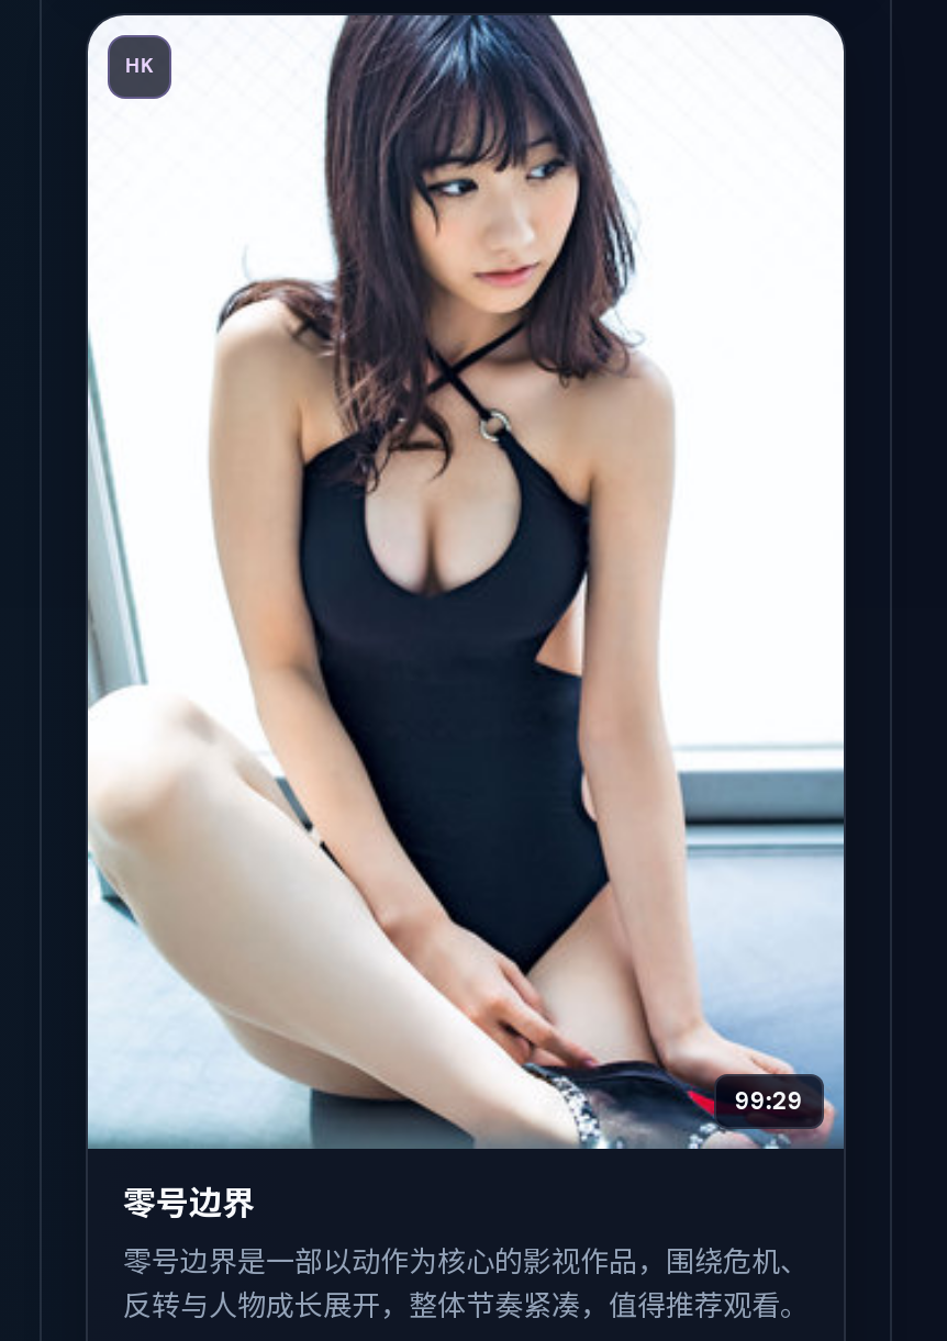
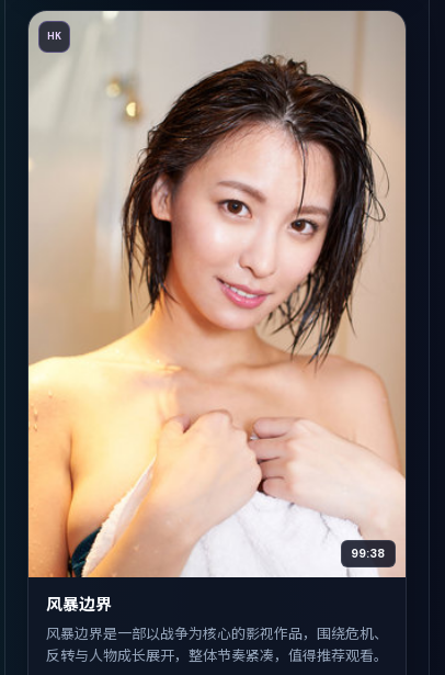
- [image]
- 99:29
+ [image]
+ 99:38

- 零号边界
+ 风暴边界

- 零号边界是一部以动作为核心的影视作品，围绕危机、
+ 风暴边界是一部以战争为核心的影视作品，围绕危机、
